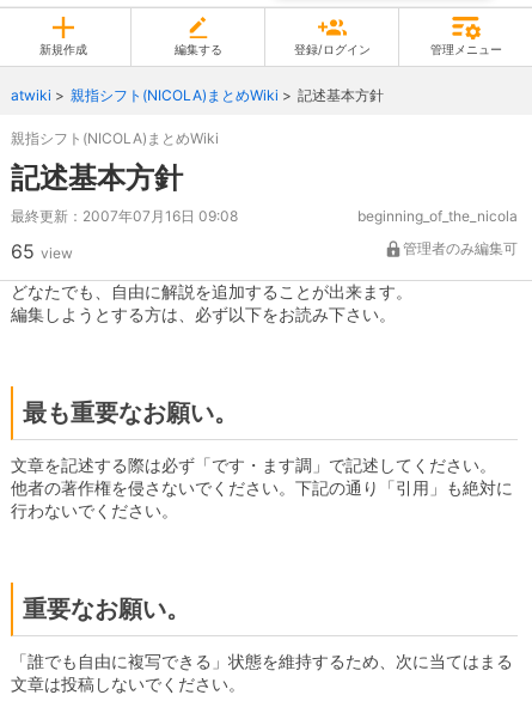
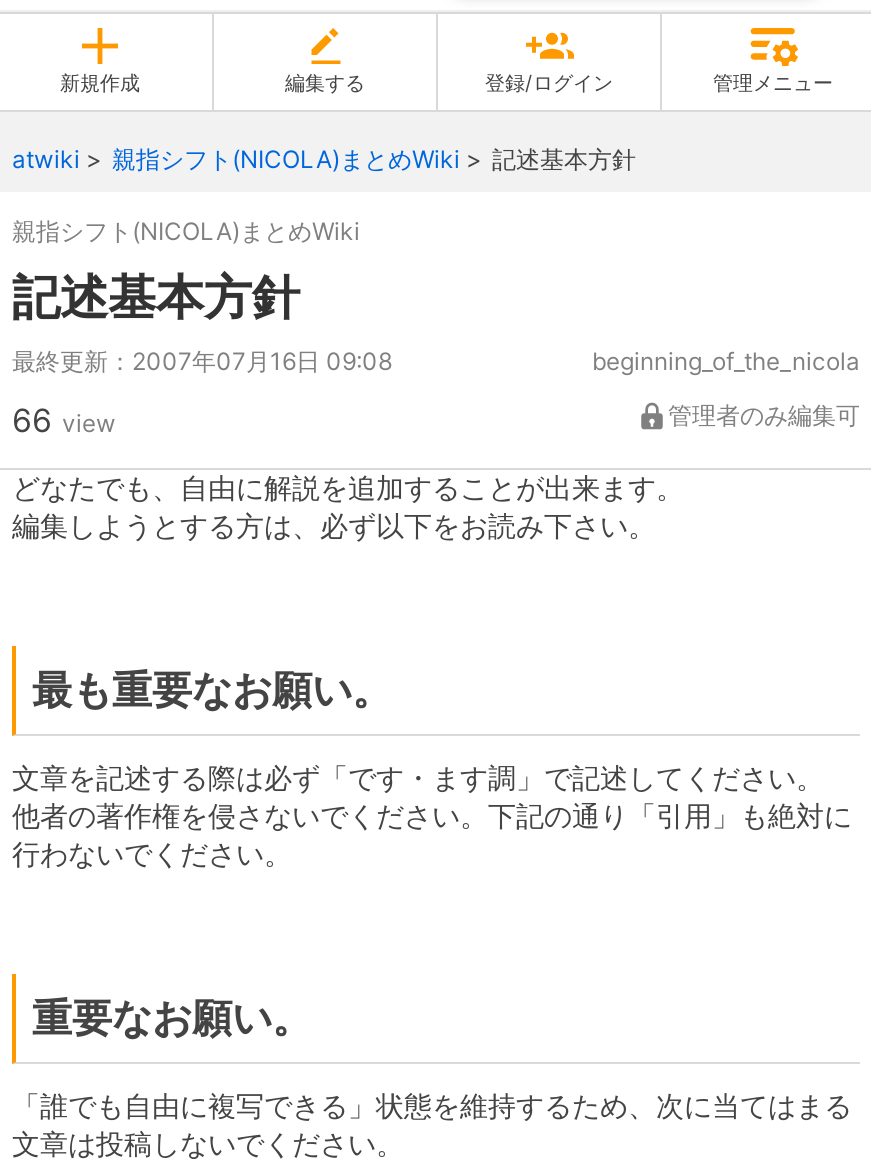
- 65 view
+ 66 view
